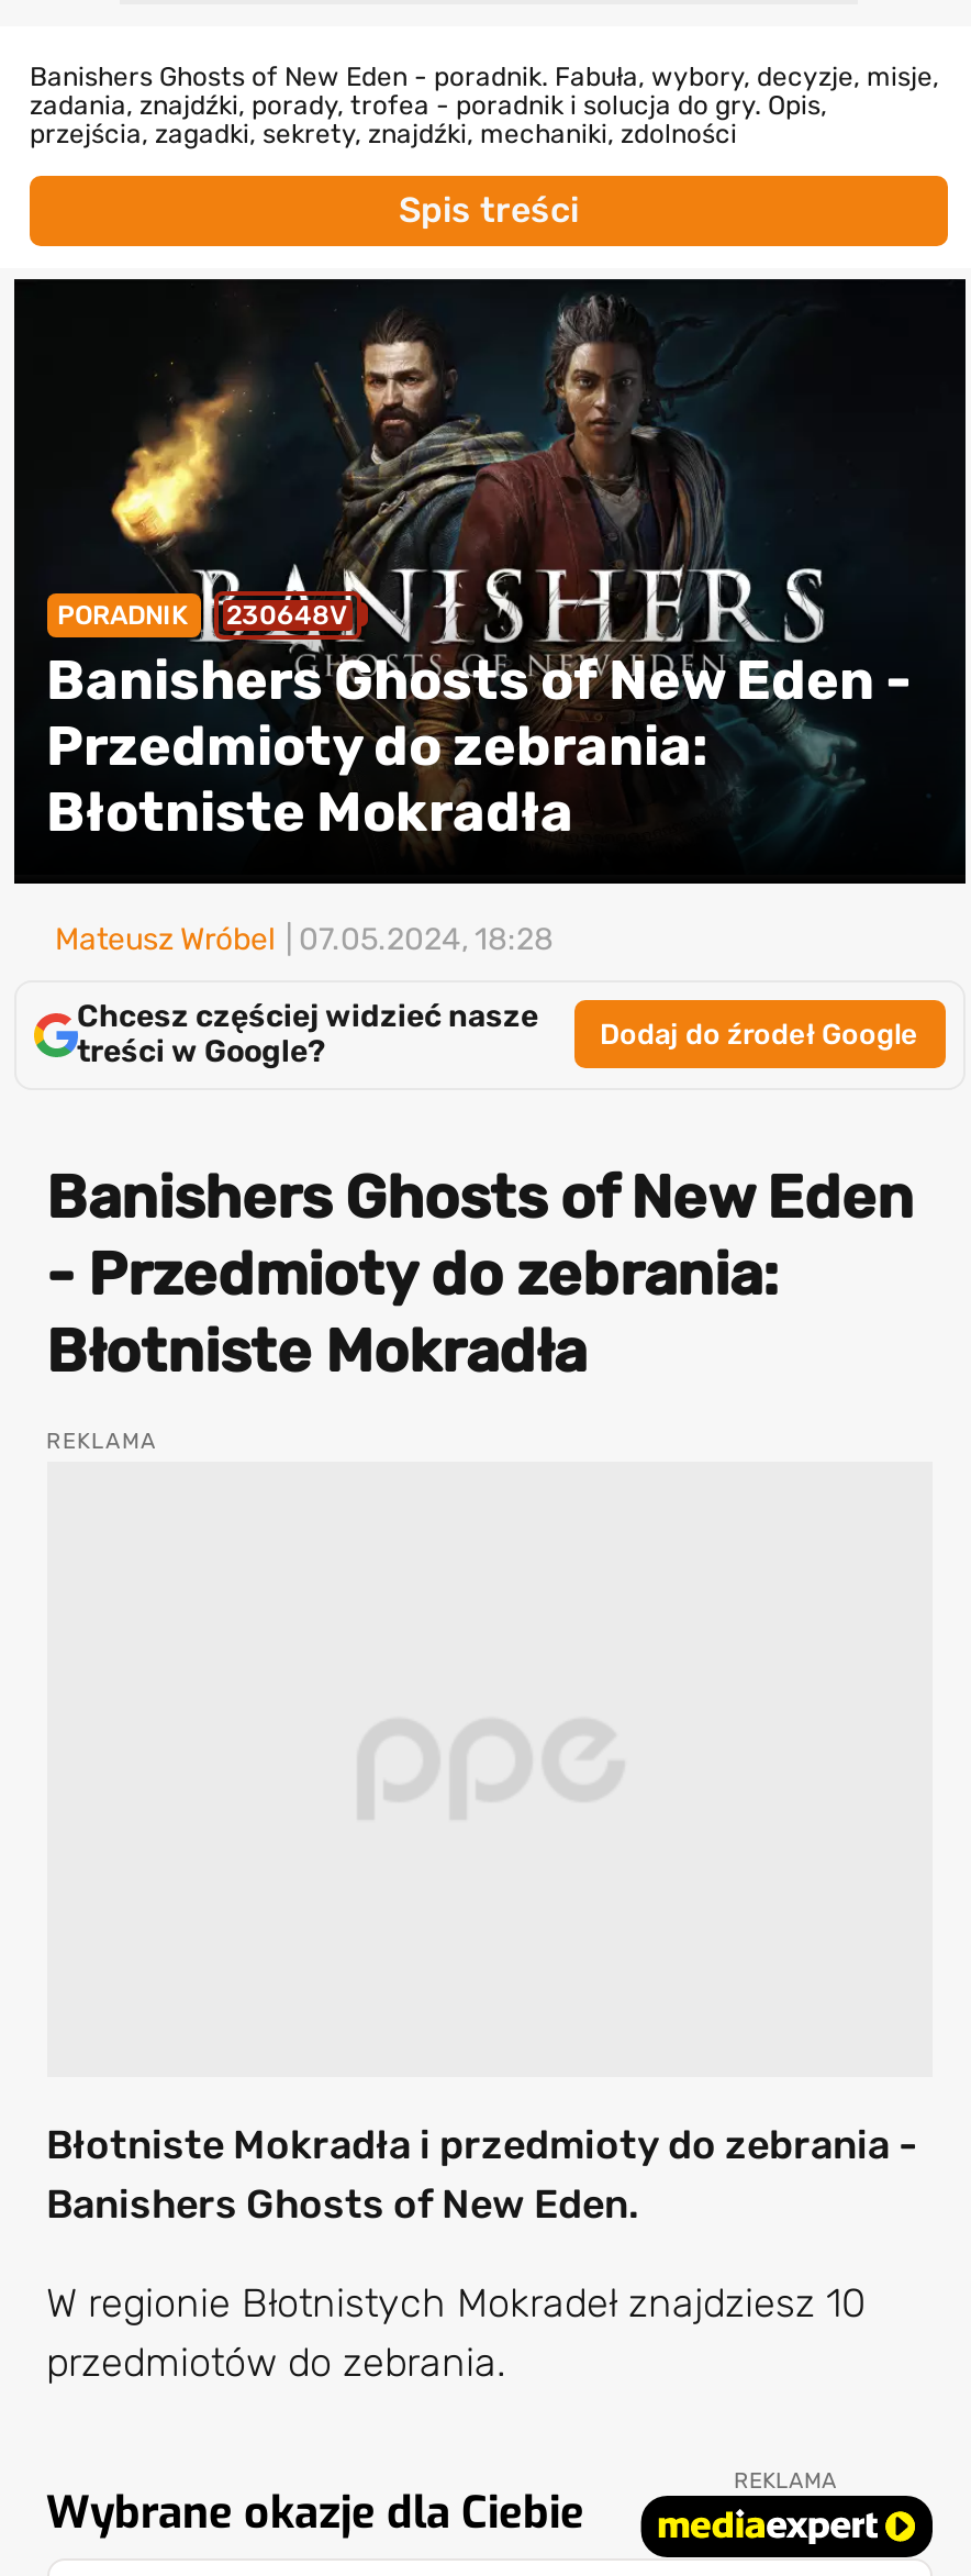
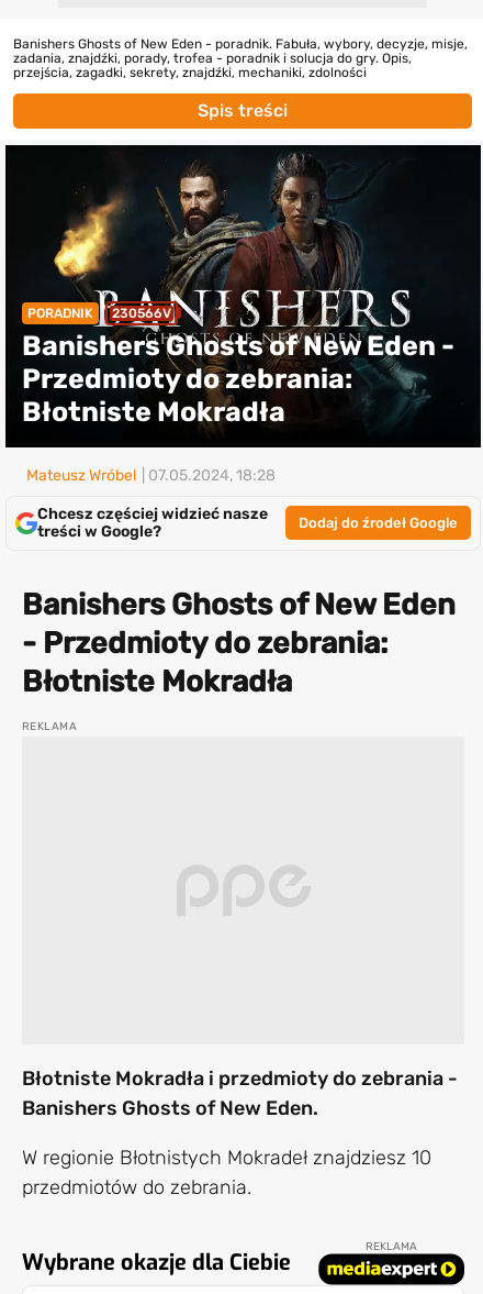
- PORADNIK 230648V
+ PORADNIK 230566V
